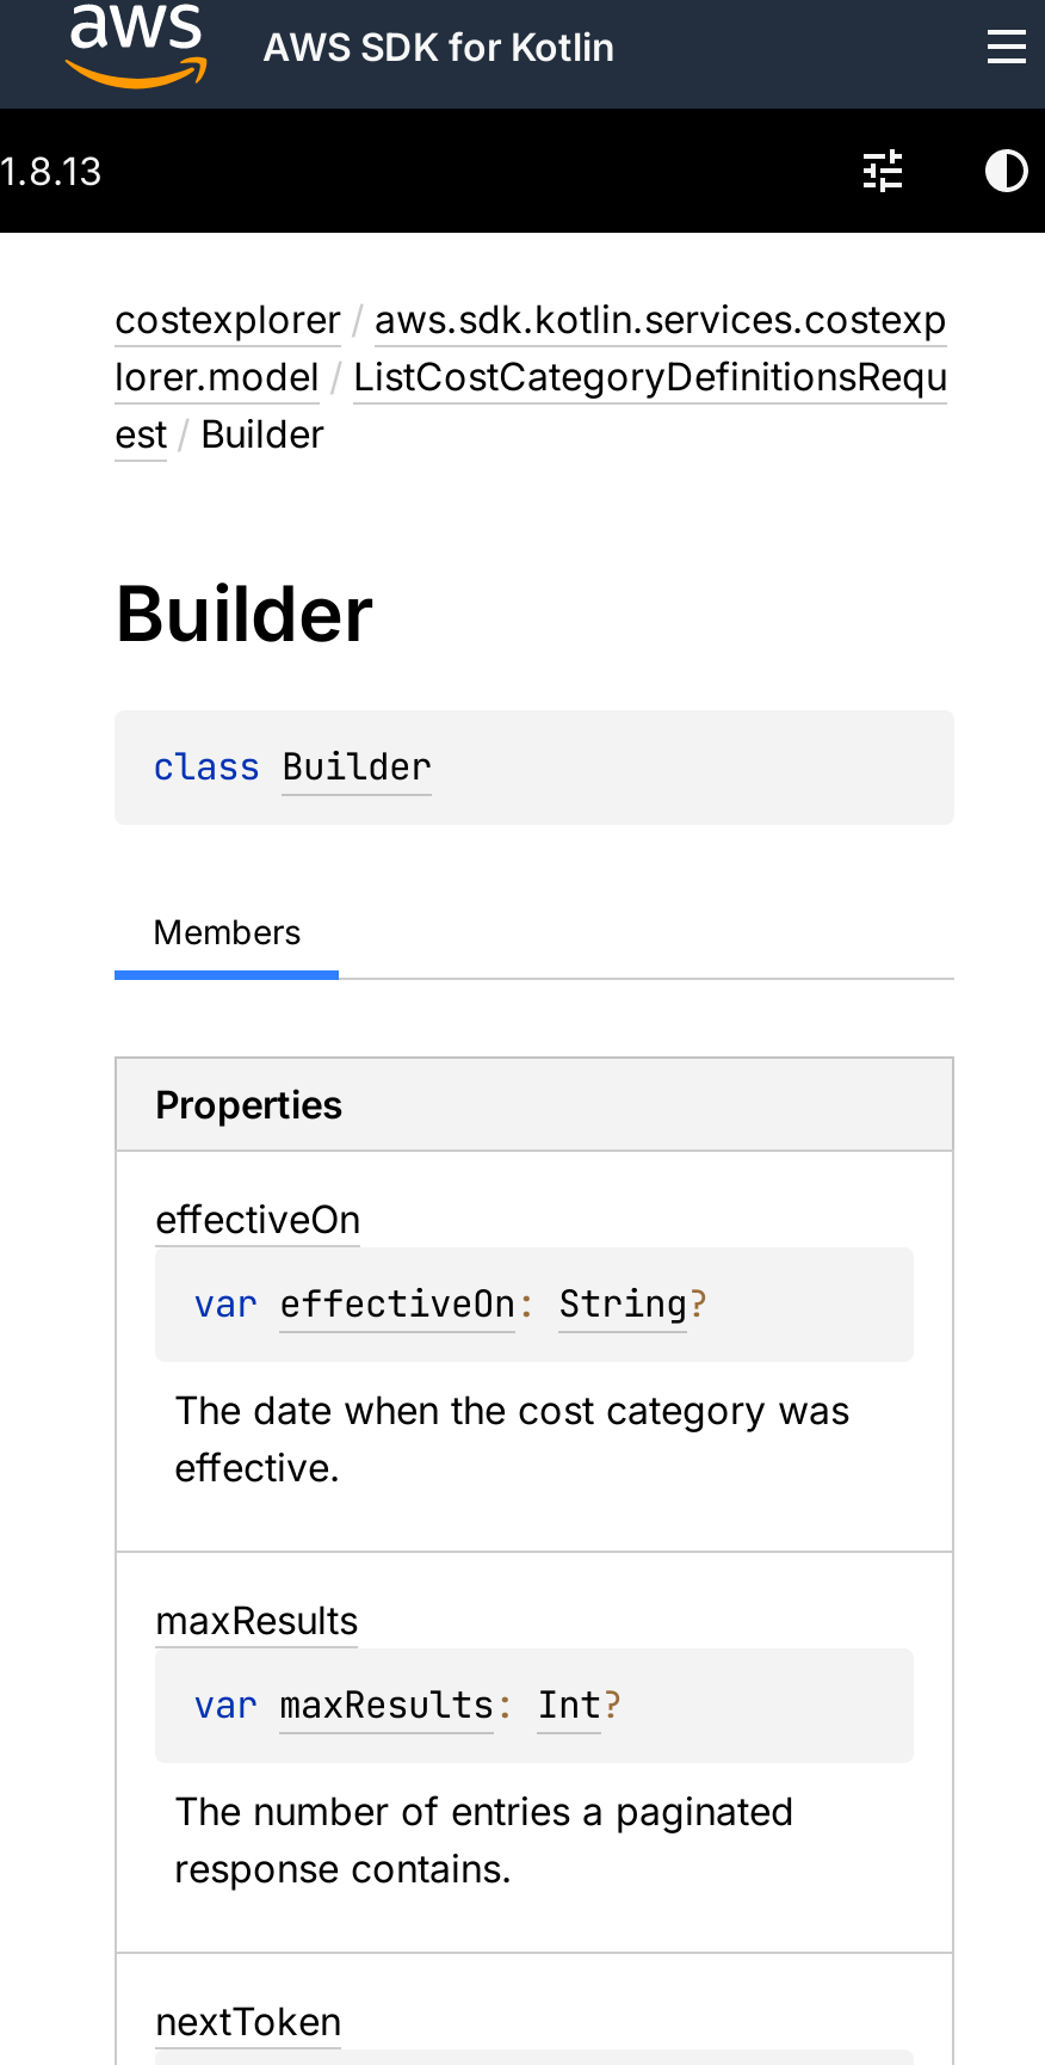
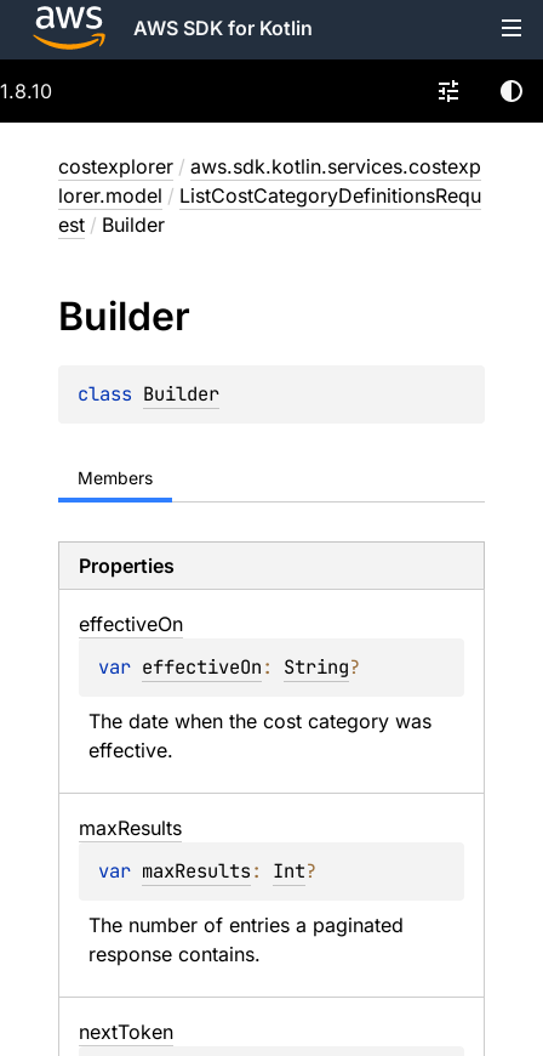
- 1.8.13
+ 1.8.10
